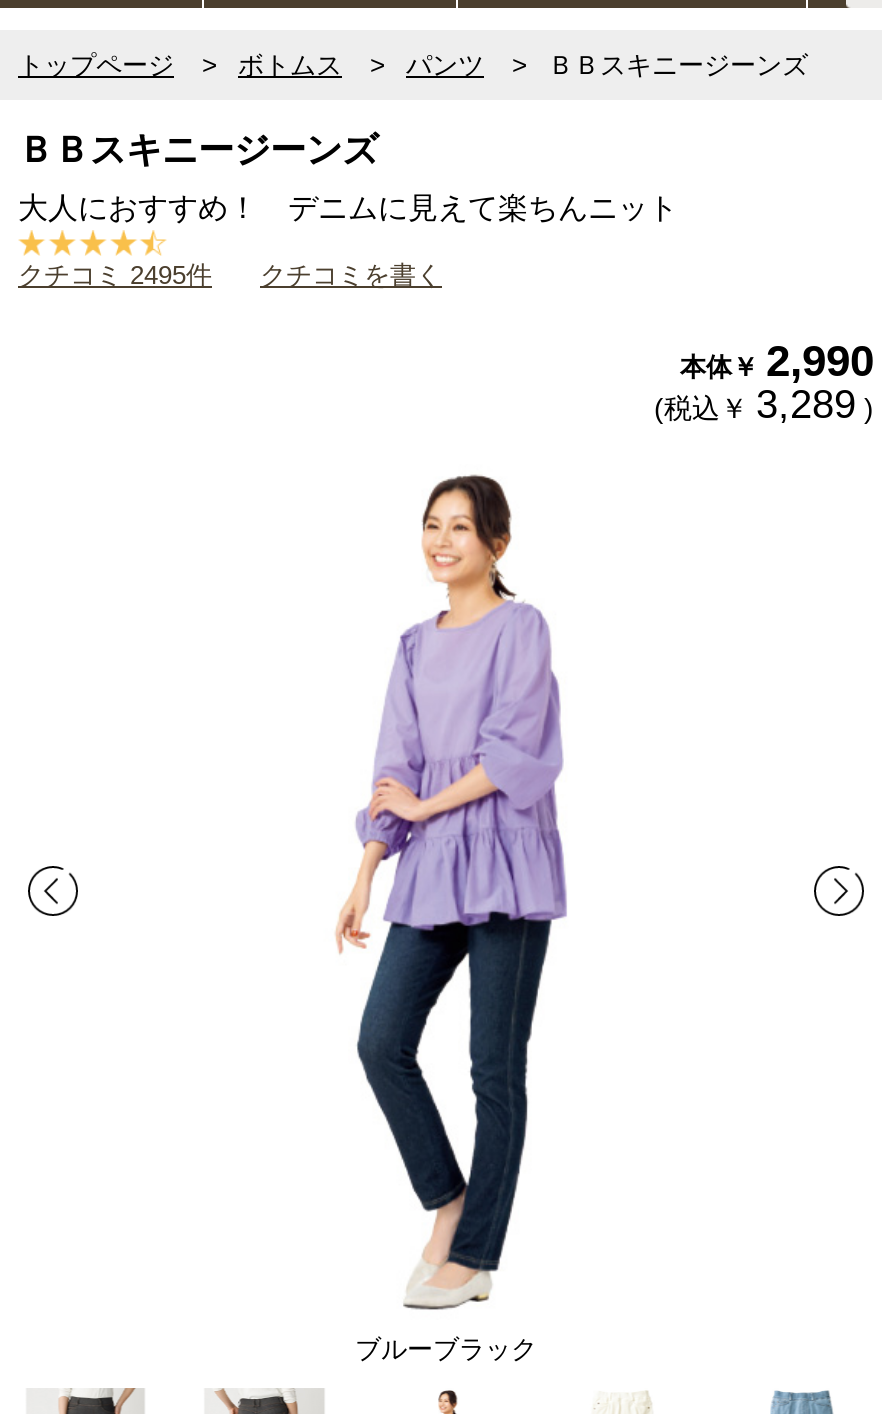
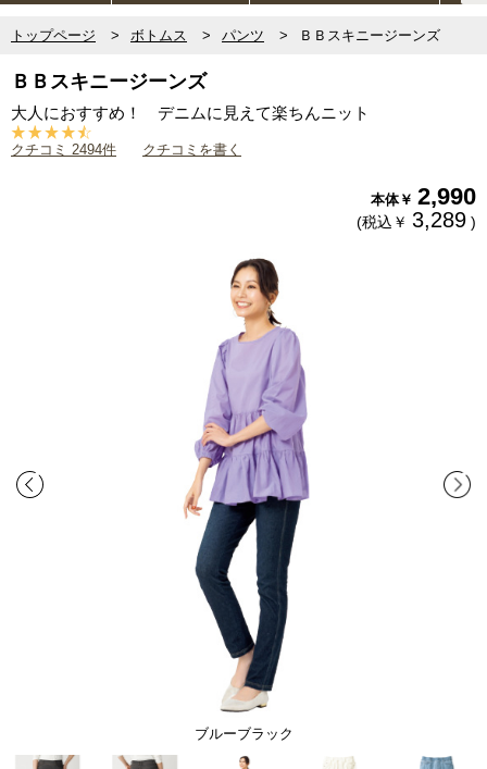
- クチコミ 2495件 クチコミを書く
+ クチコミ 2494件 クチコミを書く
